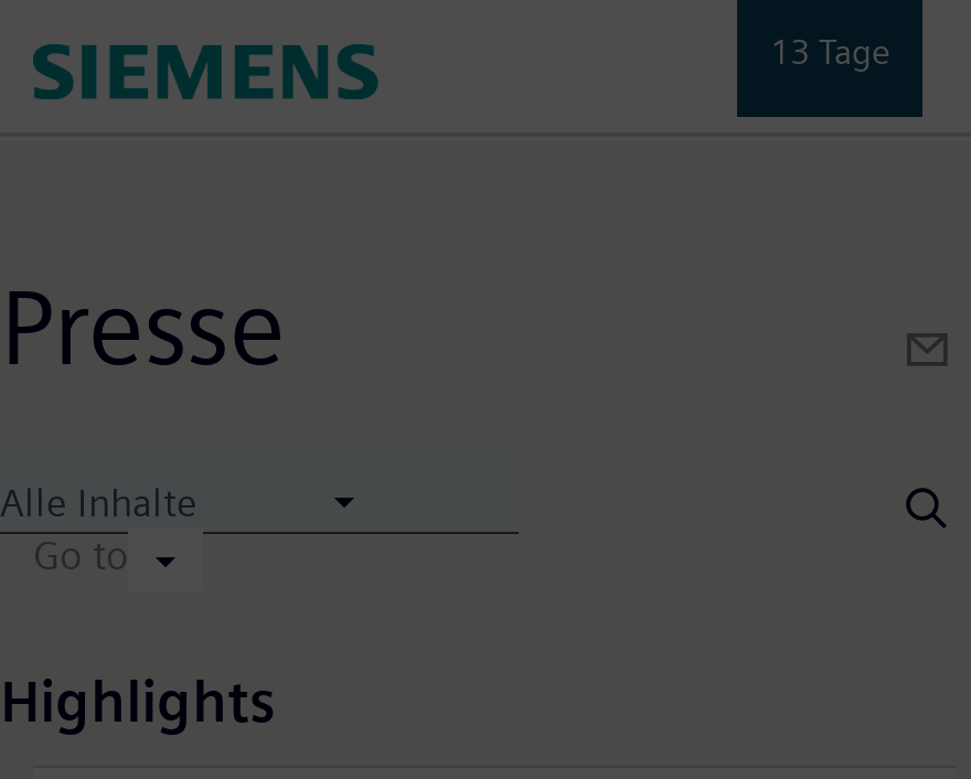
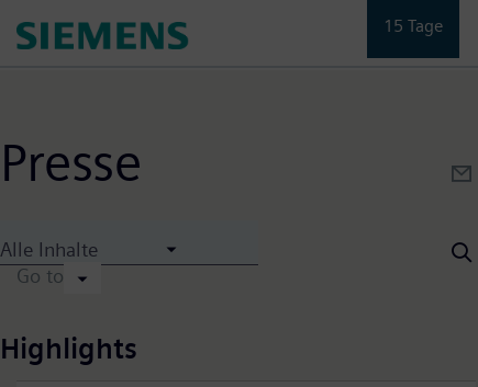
- 13 Tage
+ 15 Tage
